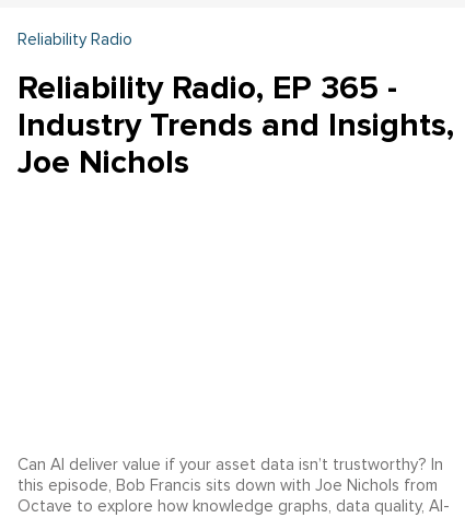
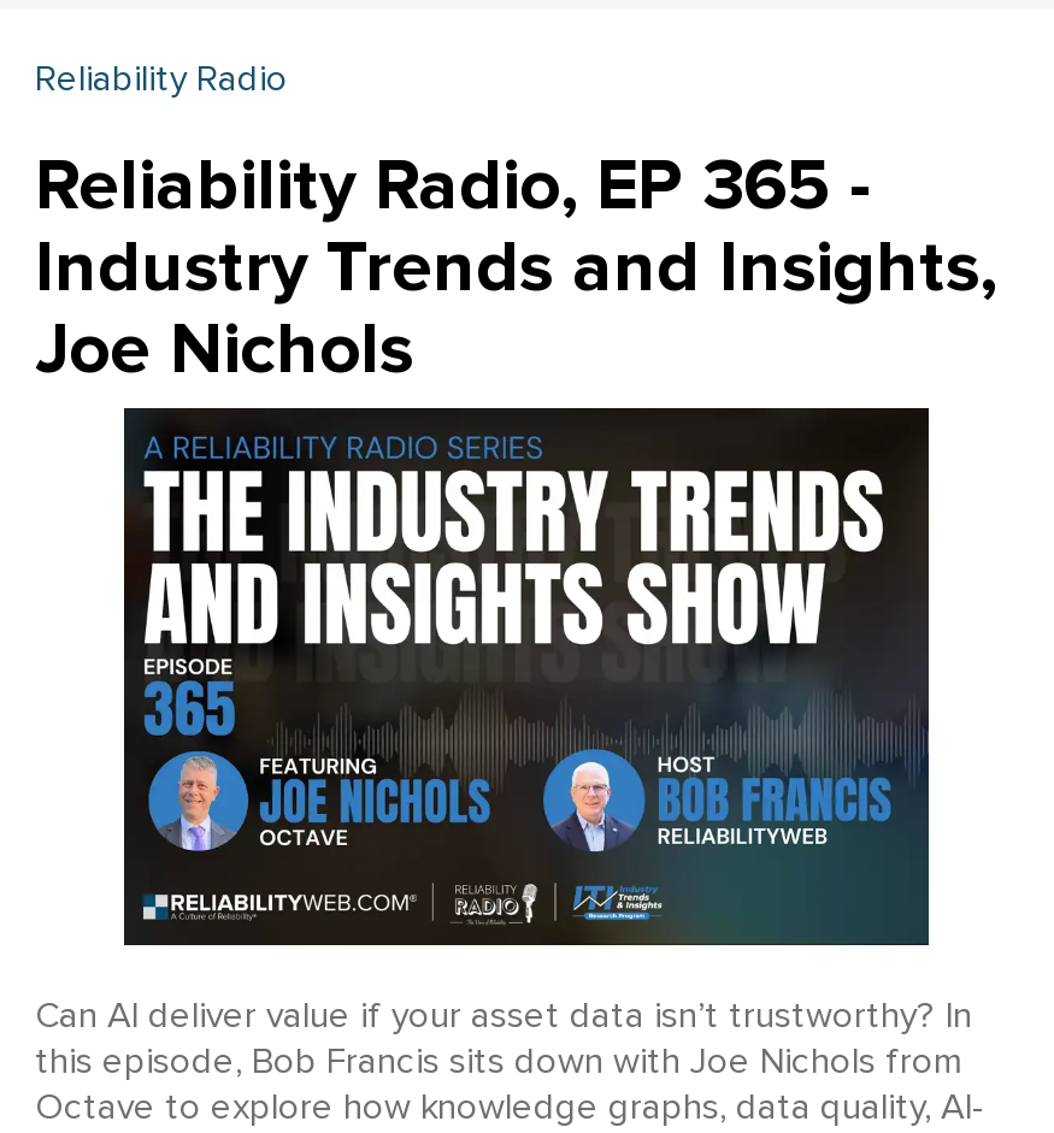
+ [image]
